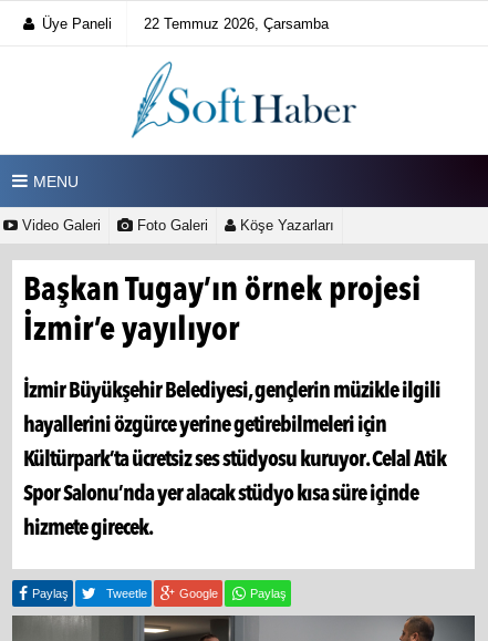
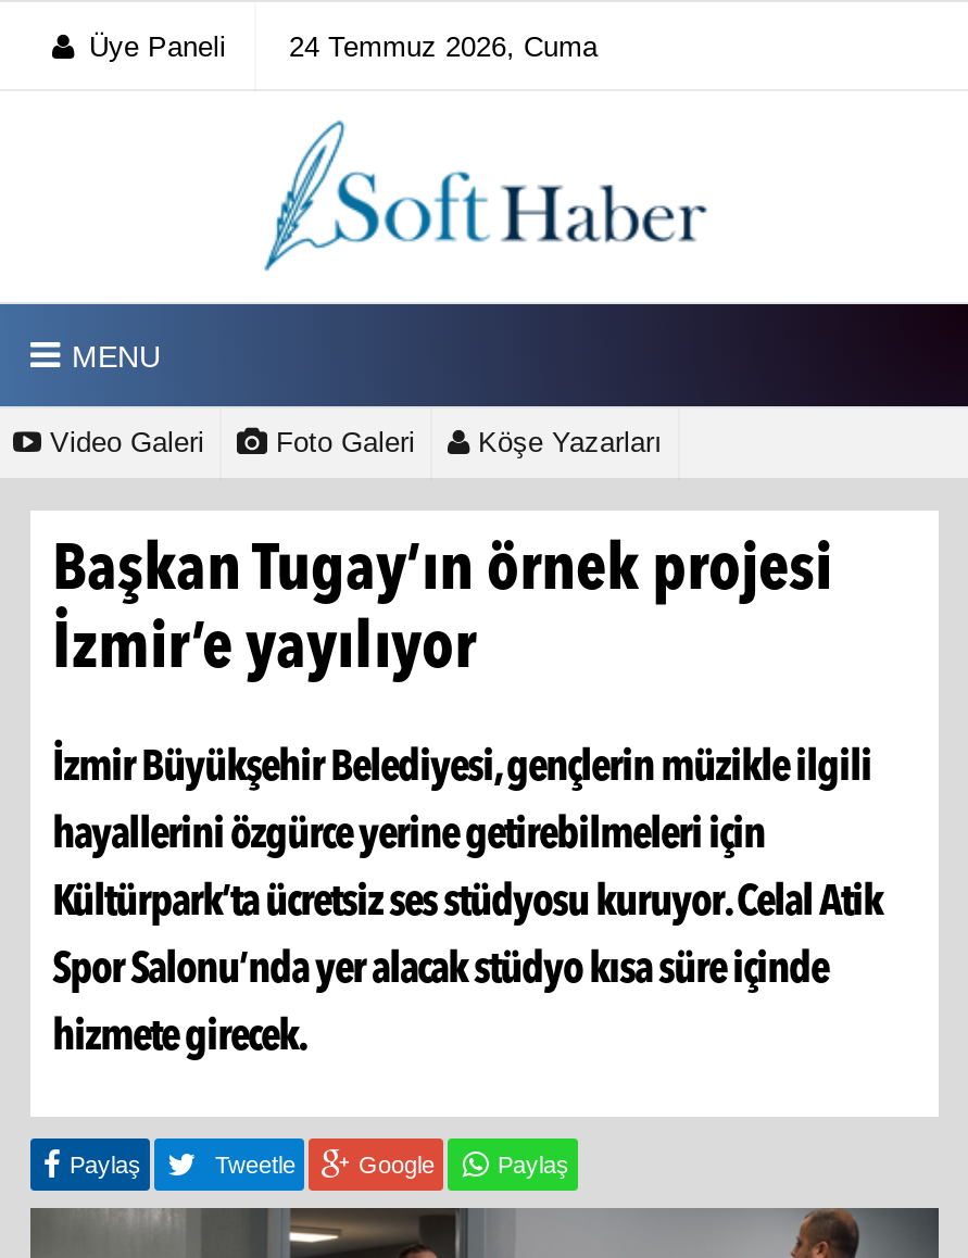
- 22 Temmuz 2026, Çarsamba
+ 24 Temmuz 2026, Cuma
